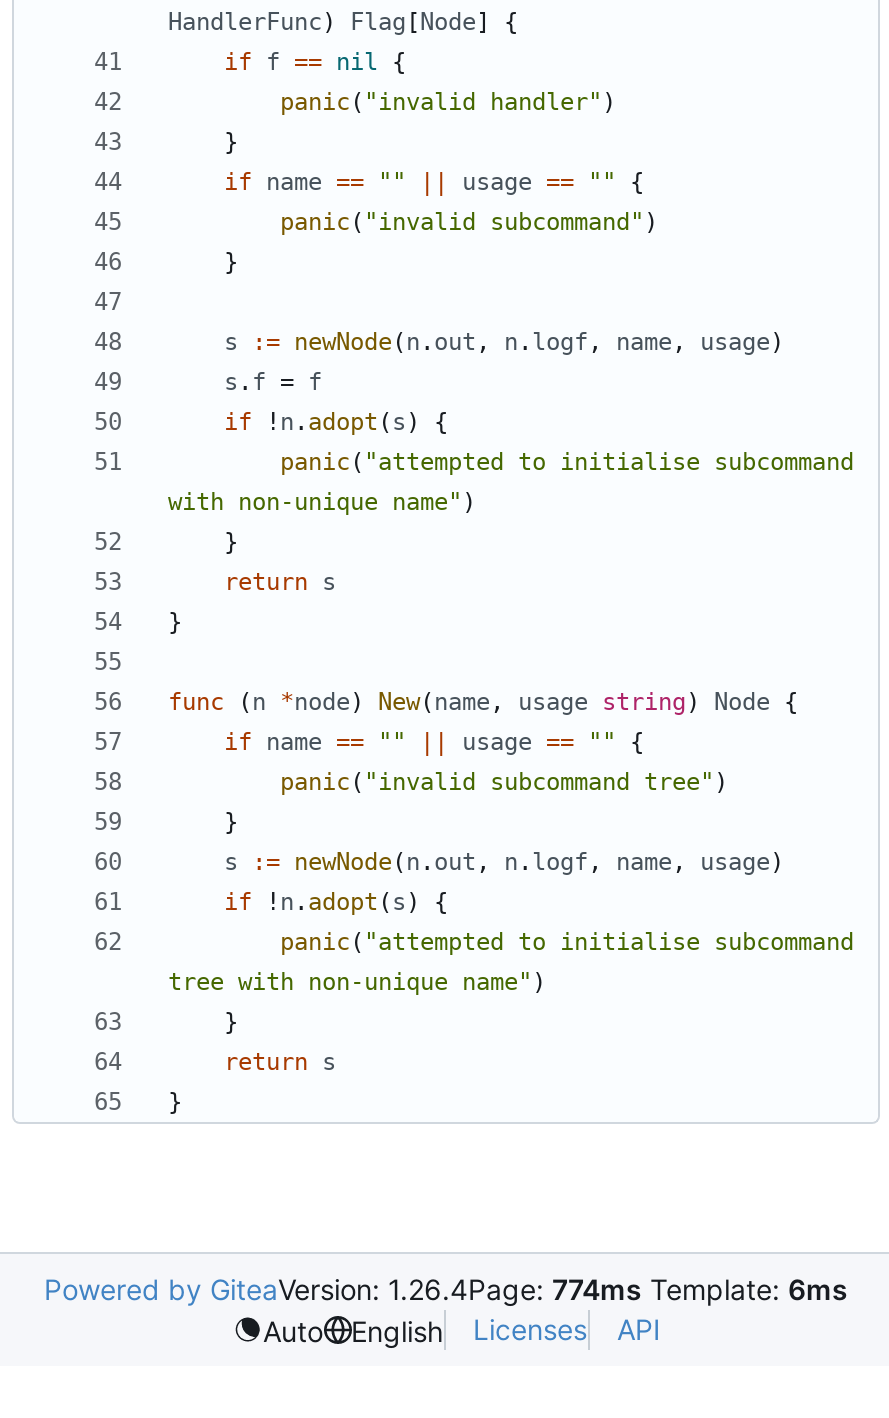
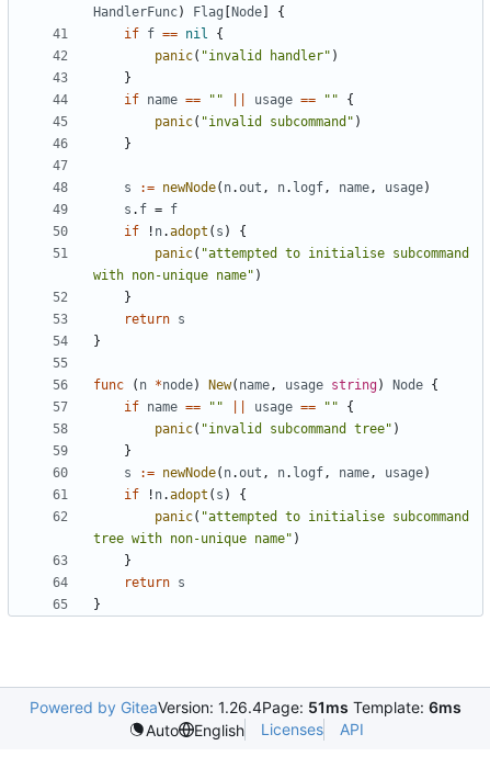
- Powered by GiteaVersion: 1.26.4Page: 774ms Template: 6ms
+ Powered by GiteaVersion: 1.26.4Page: 51ms Template: 6ms
